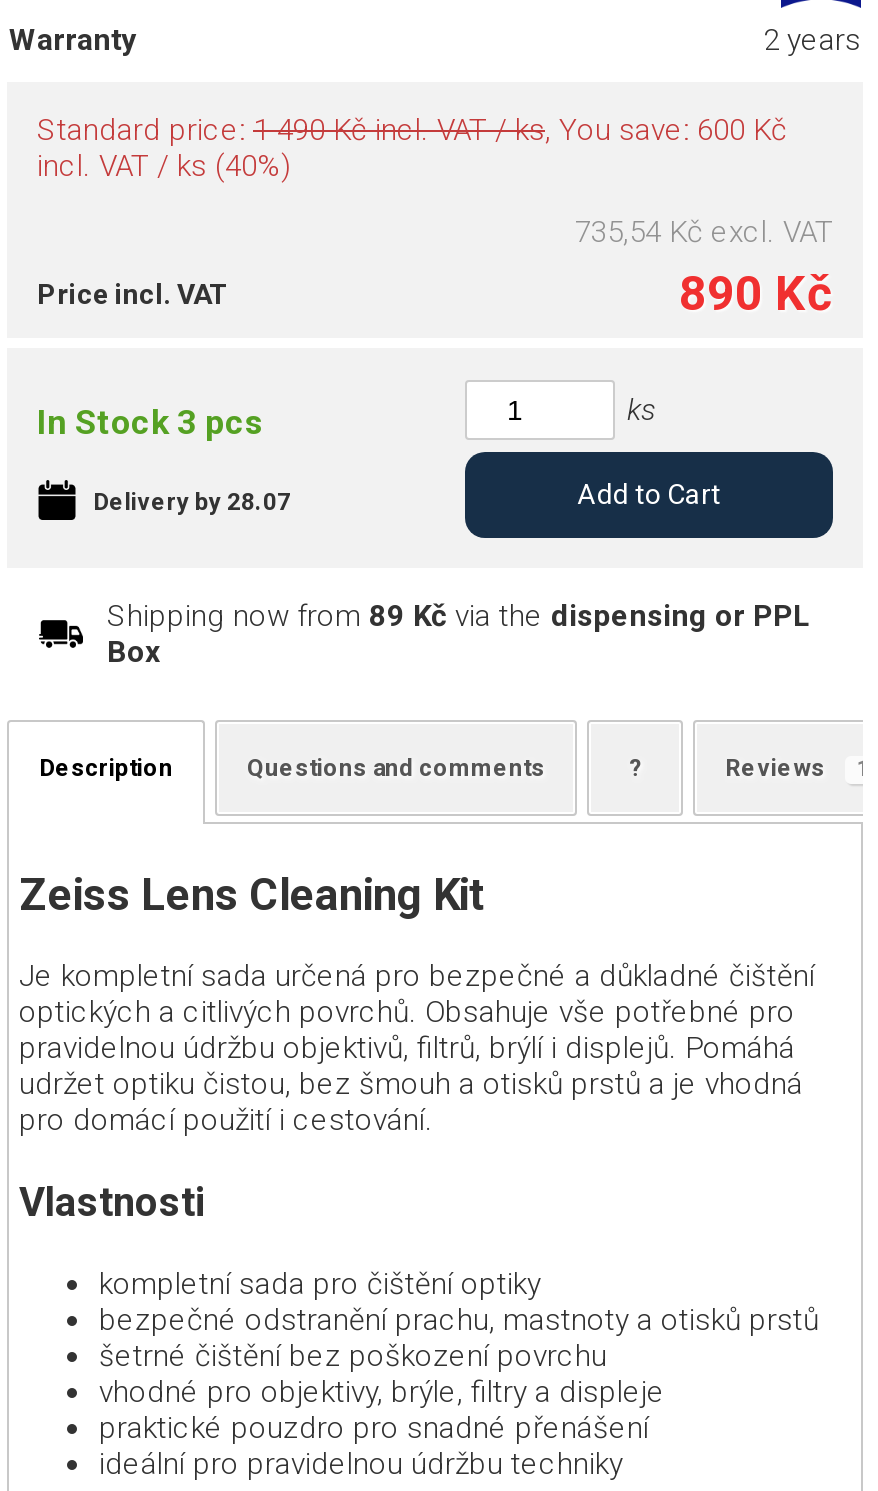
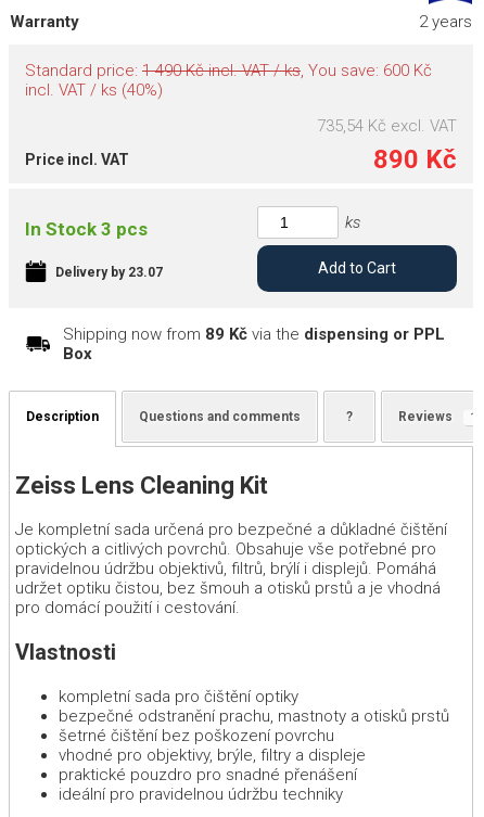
- Delivery by 28.07
+ Delivery by 23.07
